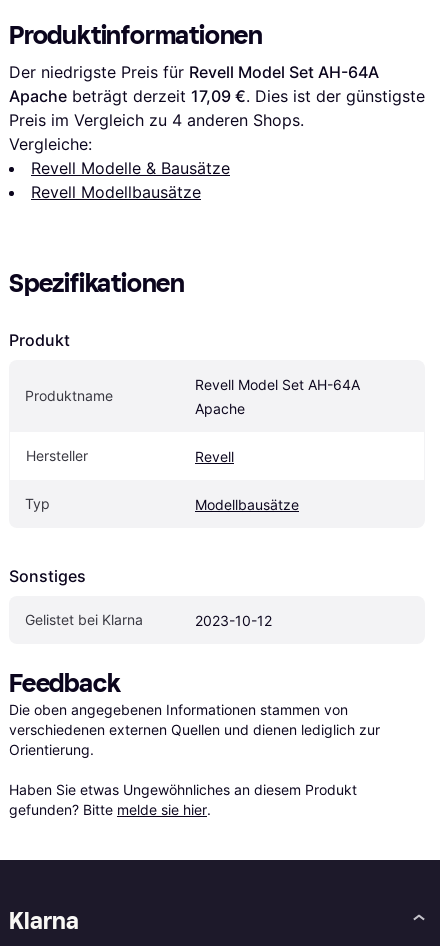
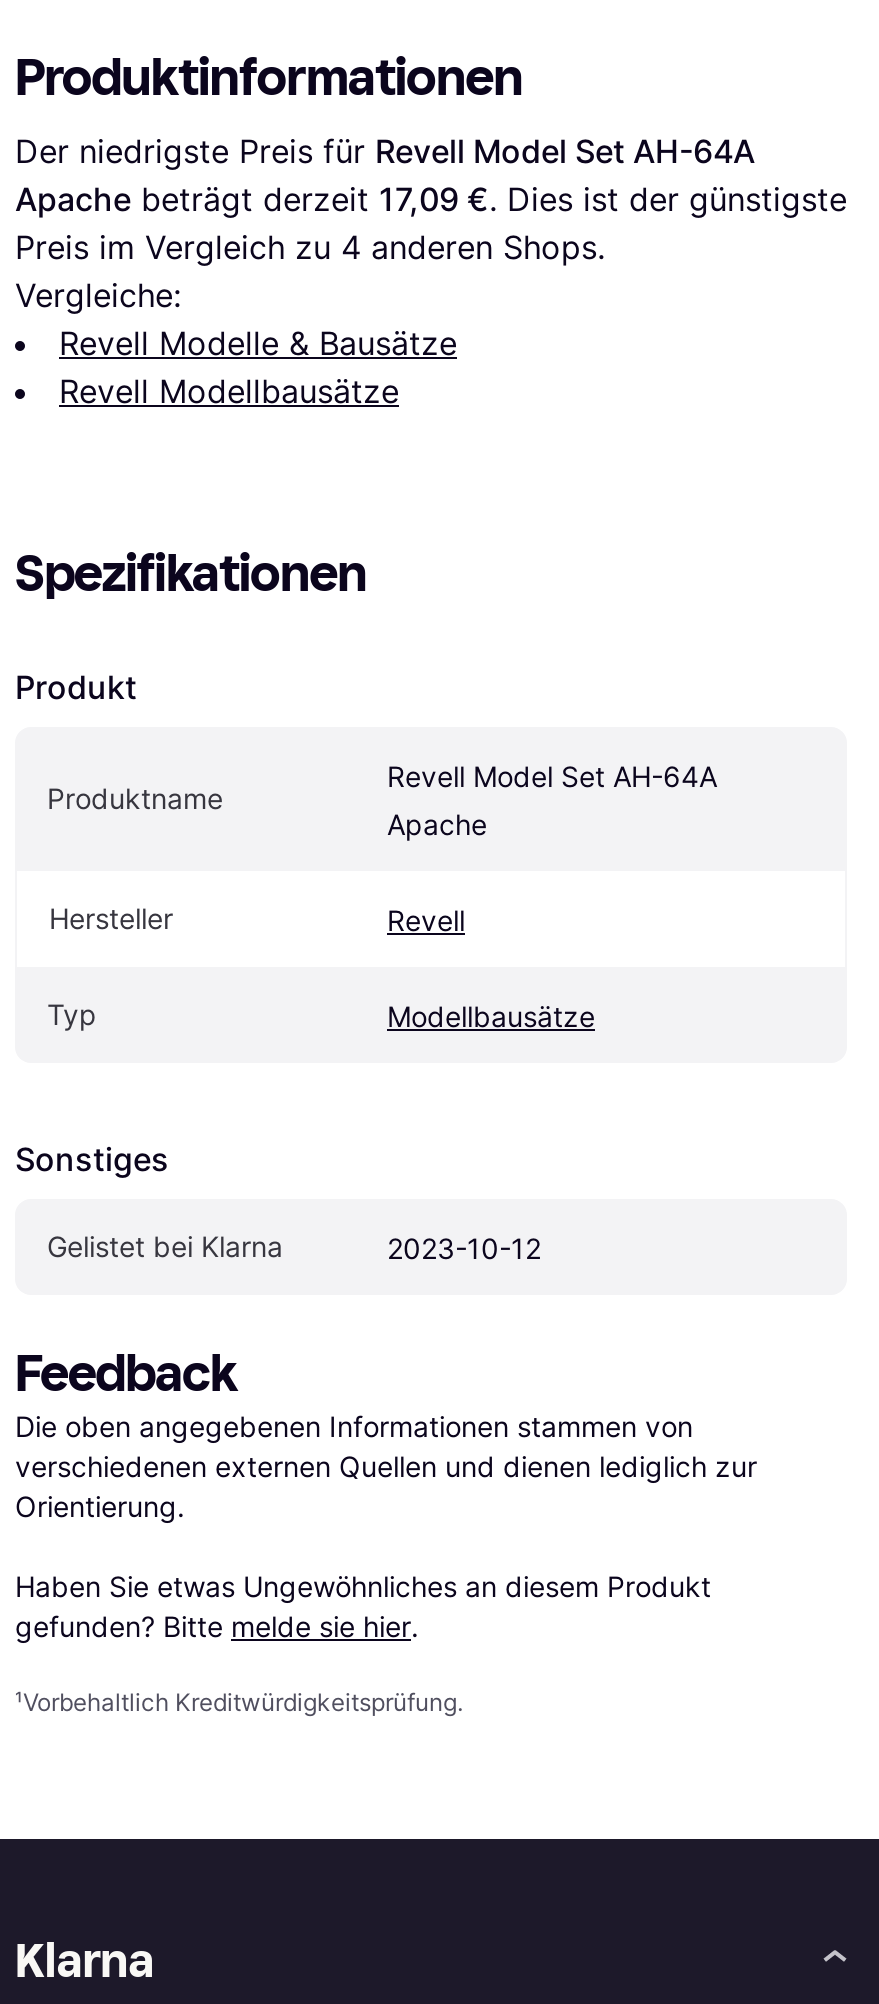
+ ¹Vorbehaltlich Kreditwürdigkeitsprüfung.
